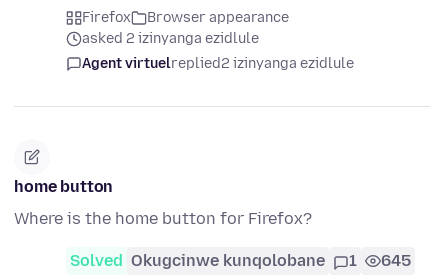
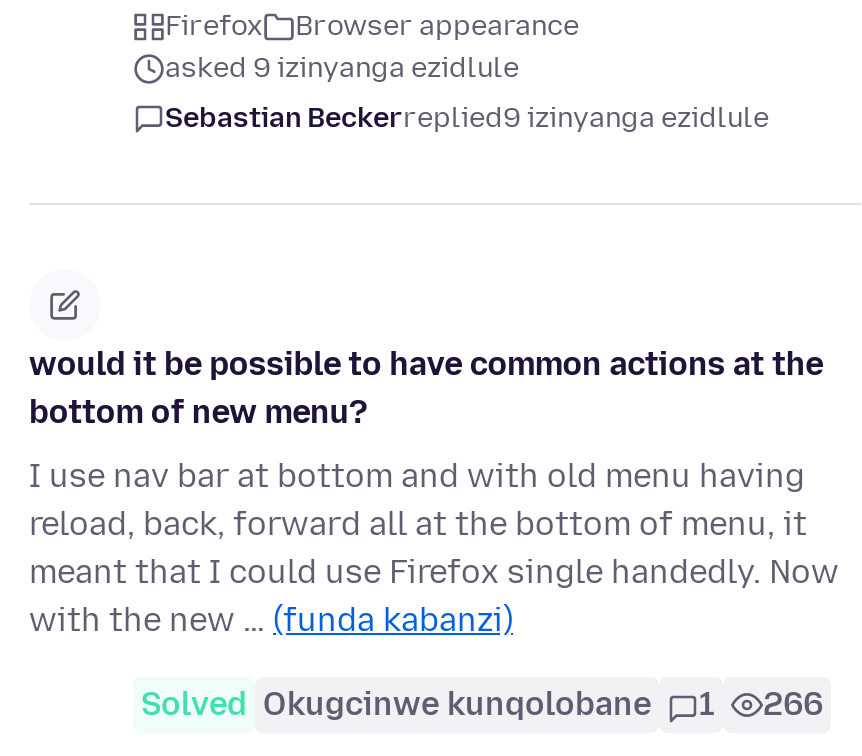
- asked 2 izinyanga ezidlule
+ asked 9 izinyanga ezidlule

- Agent virtuelreplied2 izinyanga ezidlule
+ Sebastian Beckerreplied9 izinyanga ezidlule

- home button
+ would it be possible to have common actions at the
+ bottom of new menu?

- Where is the home button for Firefox?
+ I use nav bar at bottom and with old menu having
+ reload, back, forward all at the bottom of menu, it
+ meant that I could use Firefox single handedly. Now
+ with the new … (funda kabanzi)

- Solved Okugcinwe kunqolobane 1 645
+ Solved Okugcinwe kunqolobane 1 266
